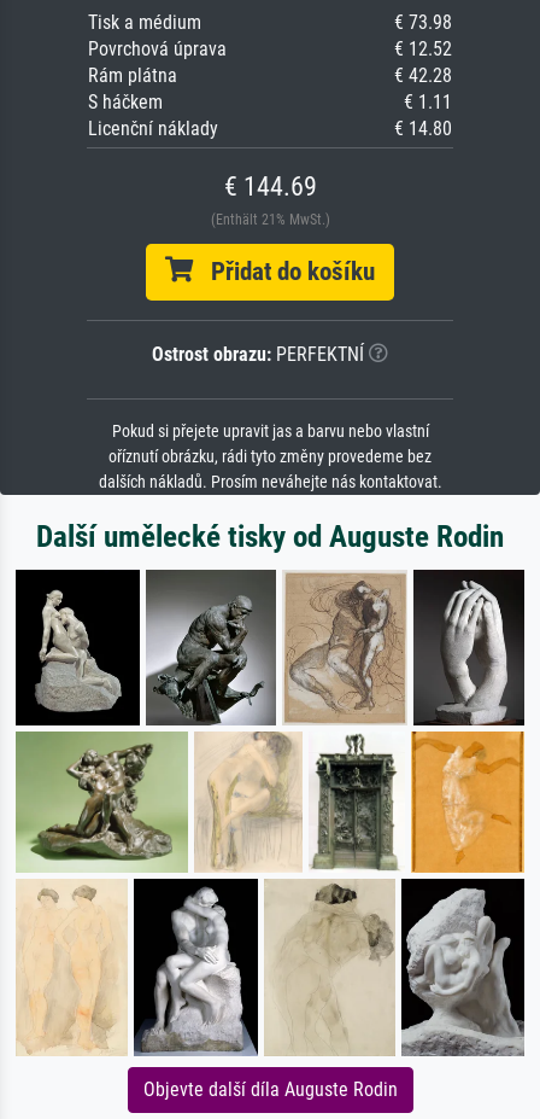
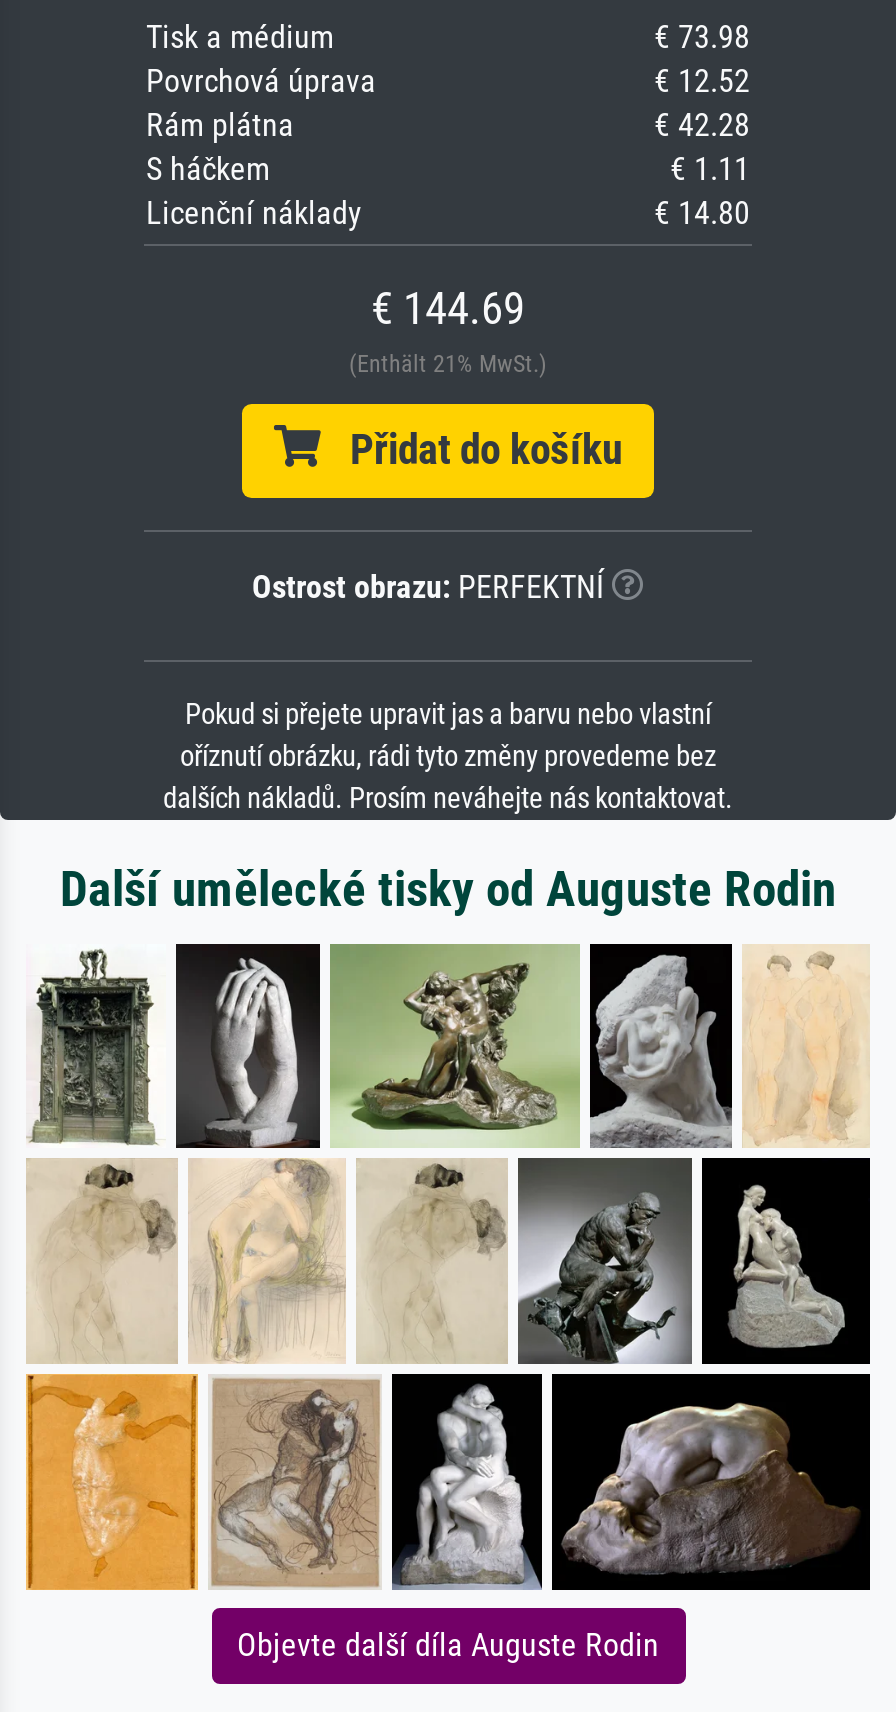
- [image]
+ [image]
